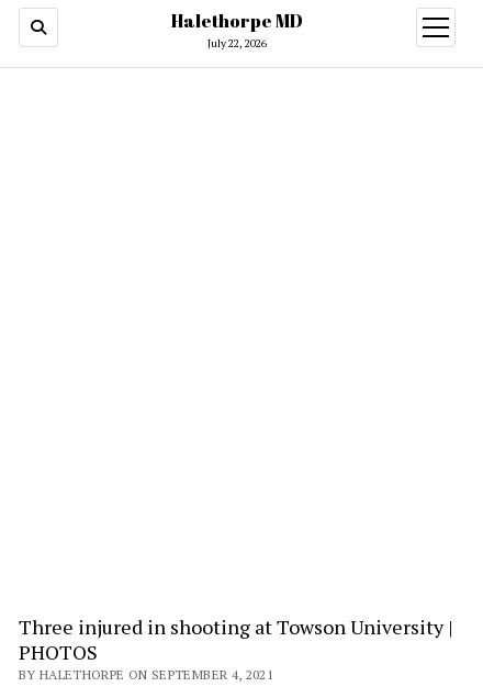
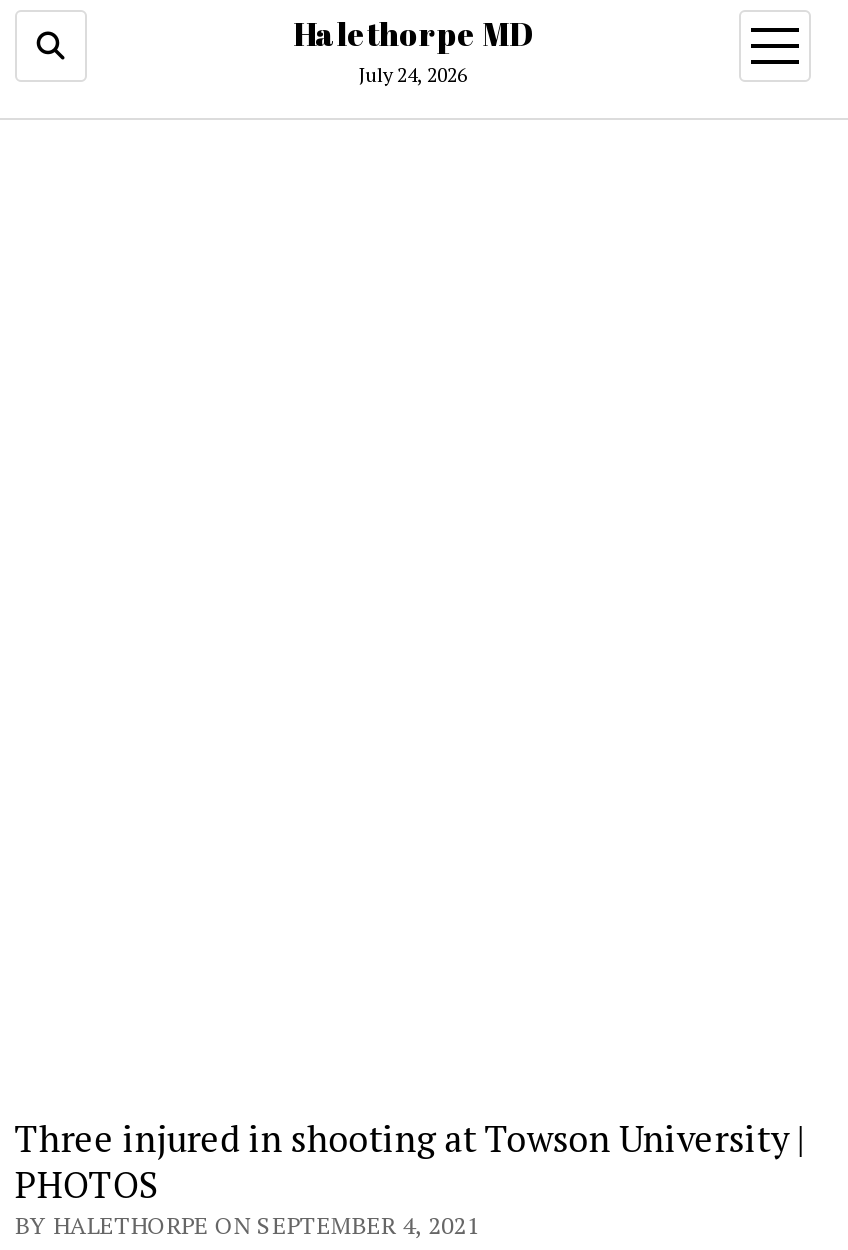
- July 22, 2026
+ July 24, 2026
